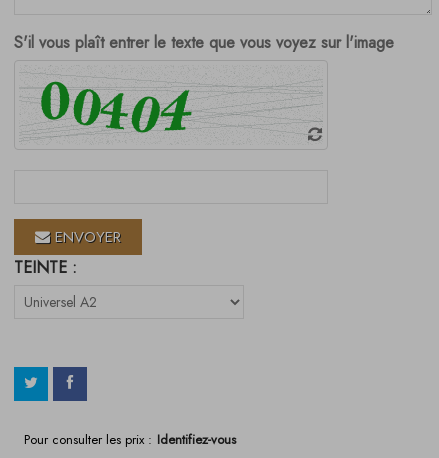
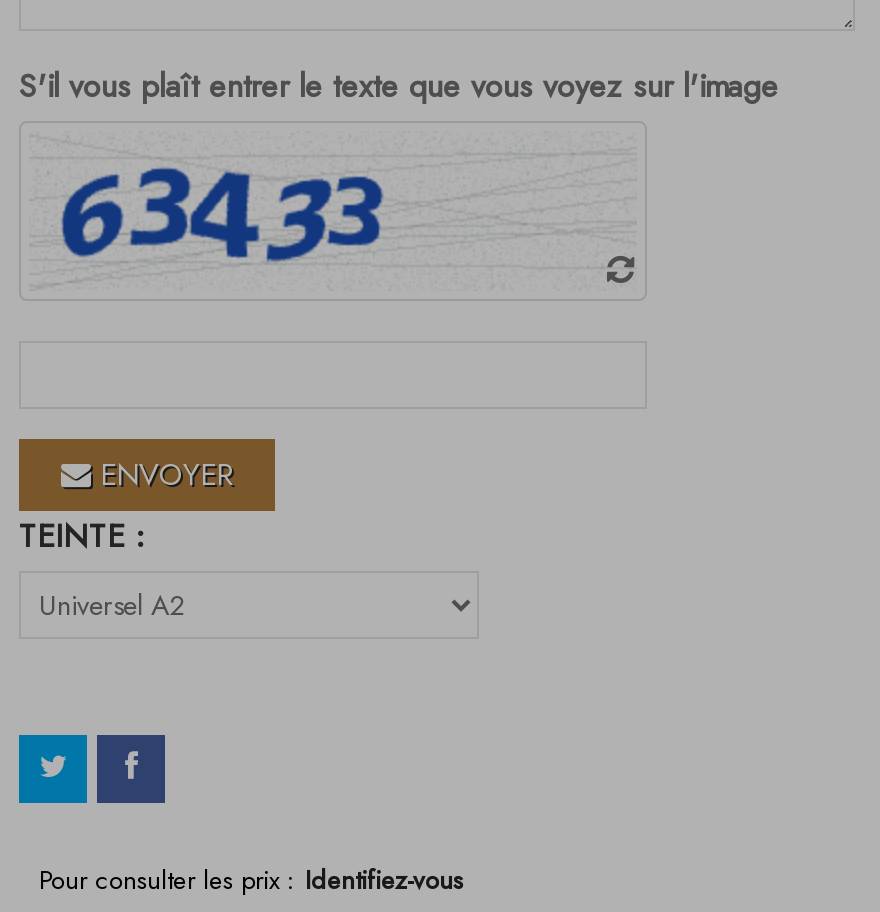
- [image]
+ [image]
